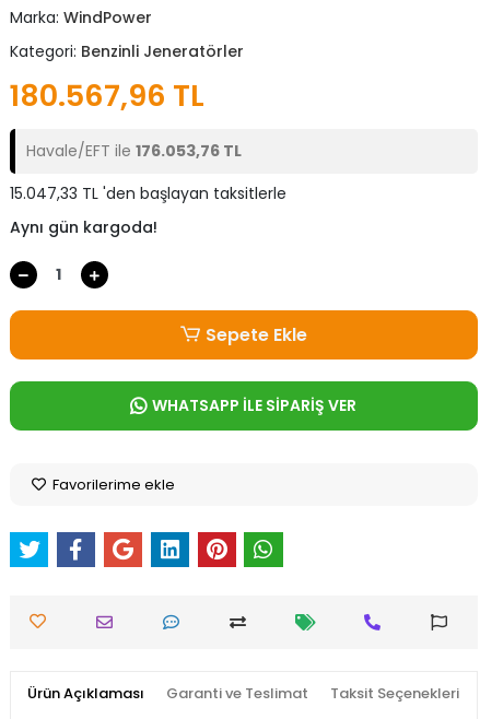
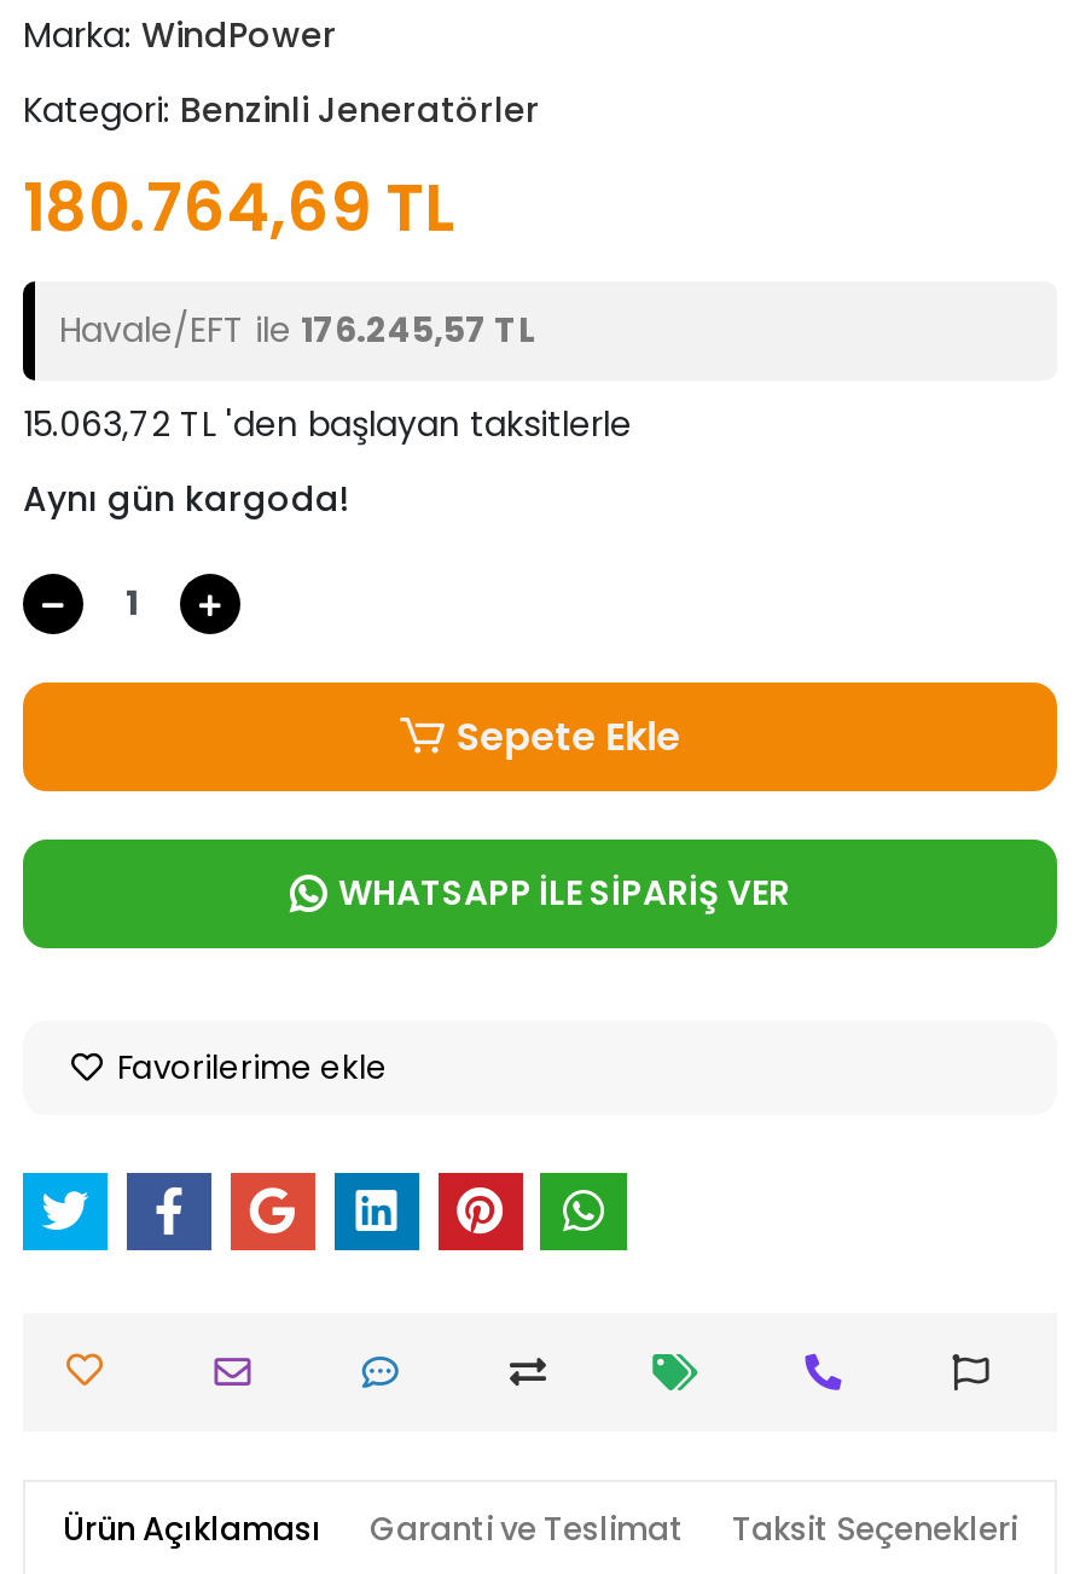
- 180.567,96 TL
+ 180.764,69 TL

- Havale/EFT ile 176.053,76 TL
+ Havale/EFT ile 176.245,57 TL

- 15.047,33 TL 'den başlayan taksitlerle
+ 15.063,72 TL 'den başlayan taksitlerle
